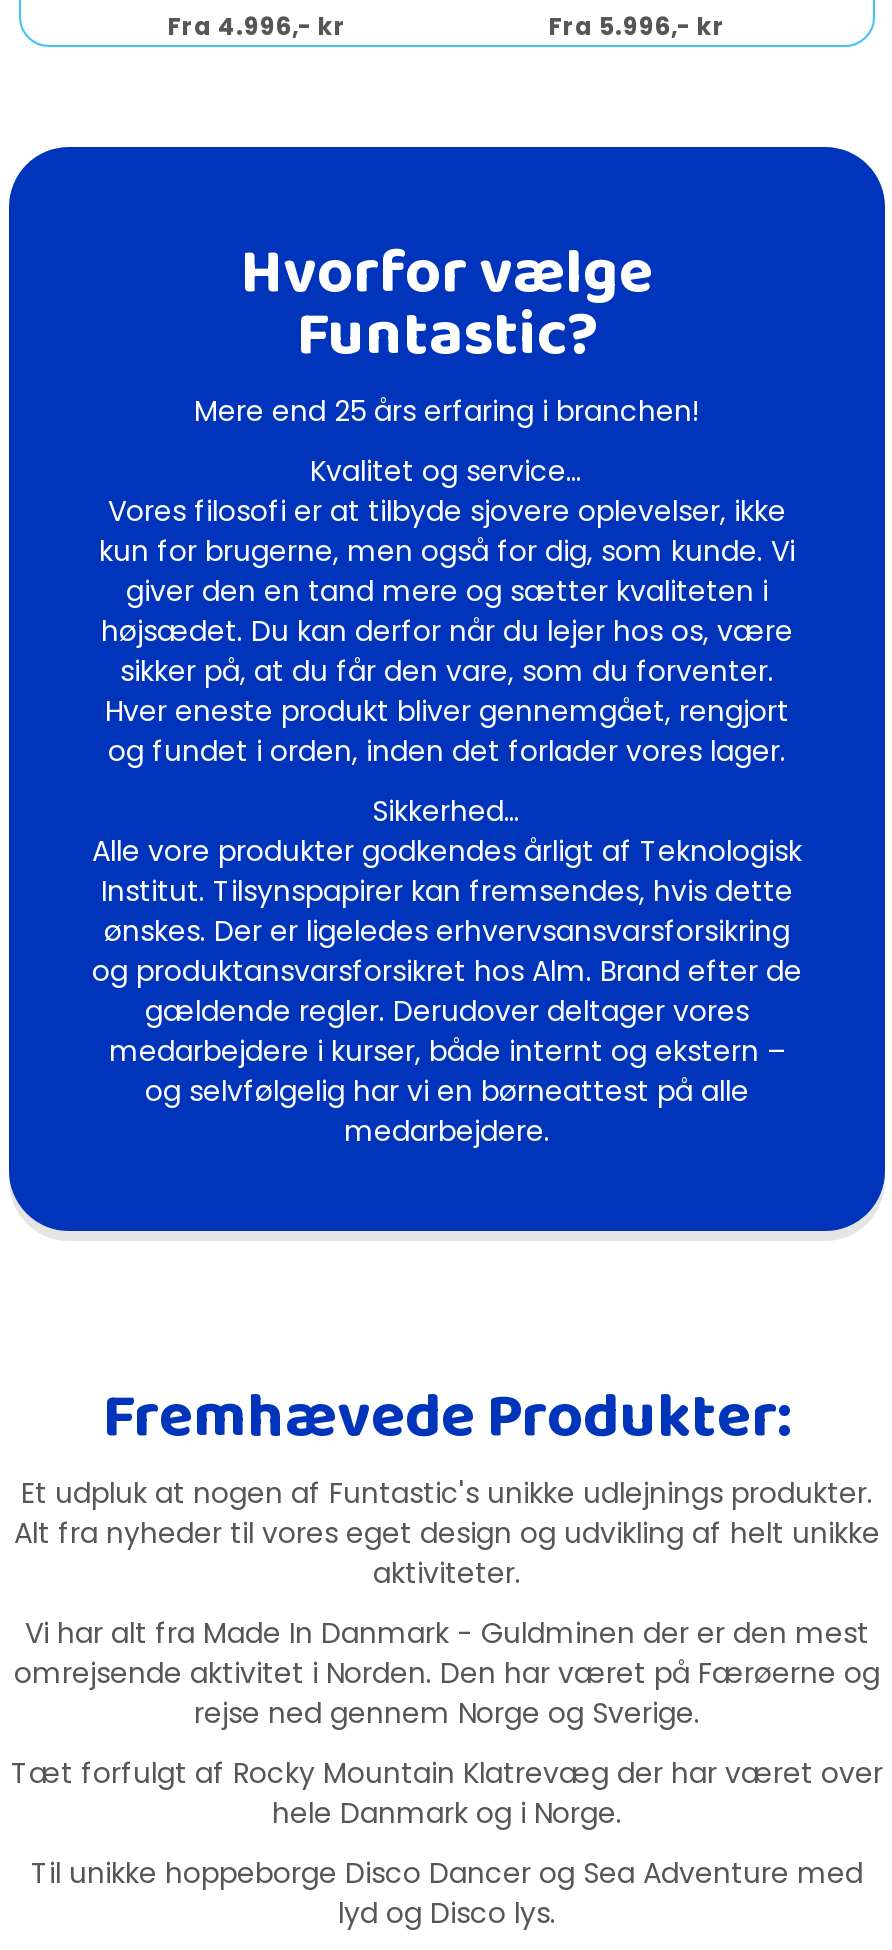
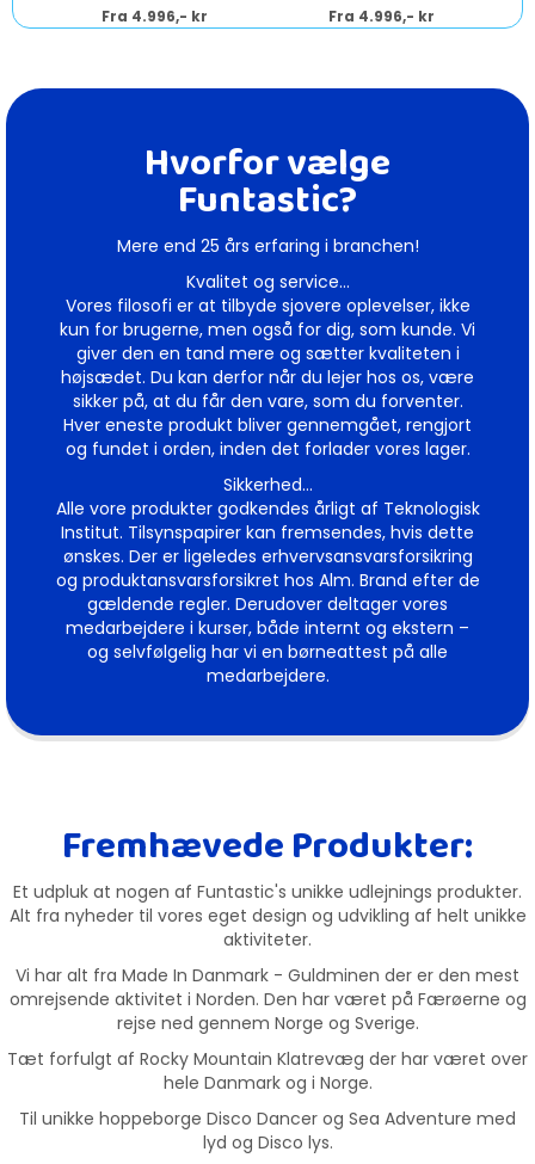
- Fra 5.996,- kr
+ Fra 4.996,- kr
